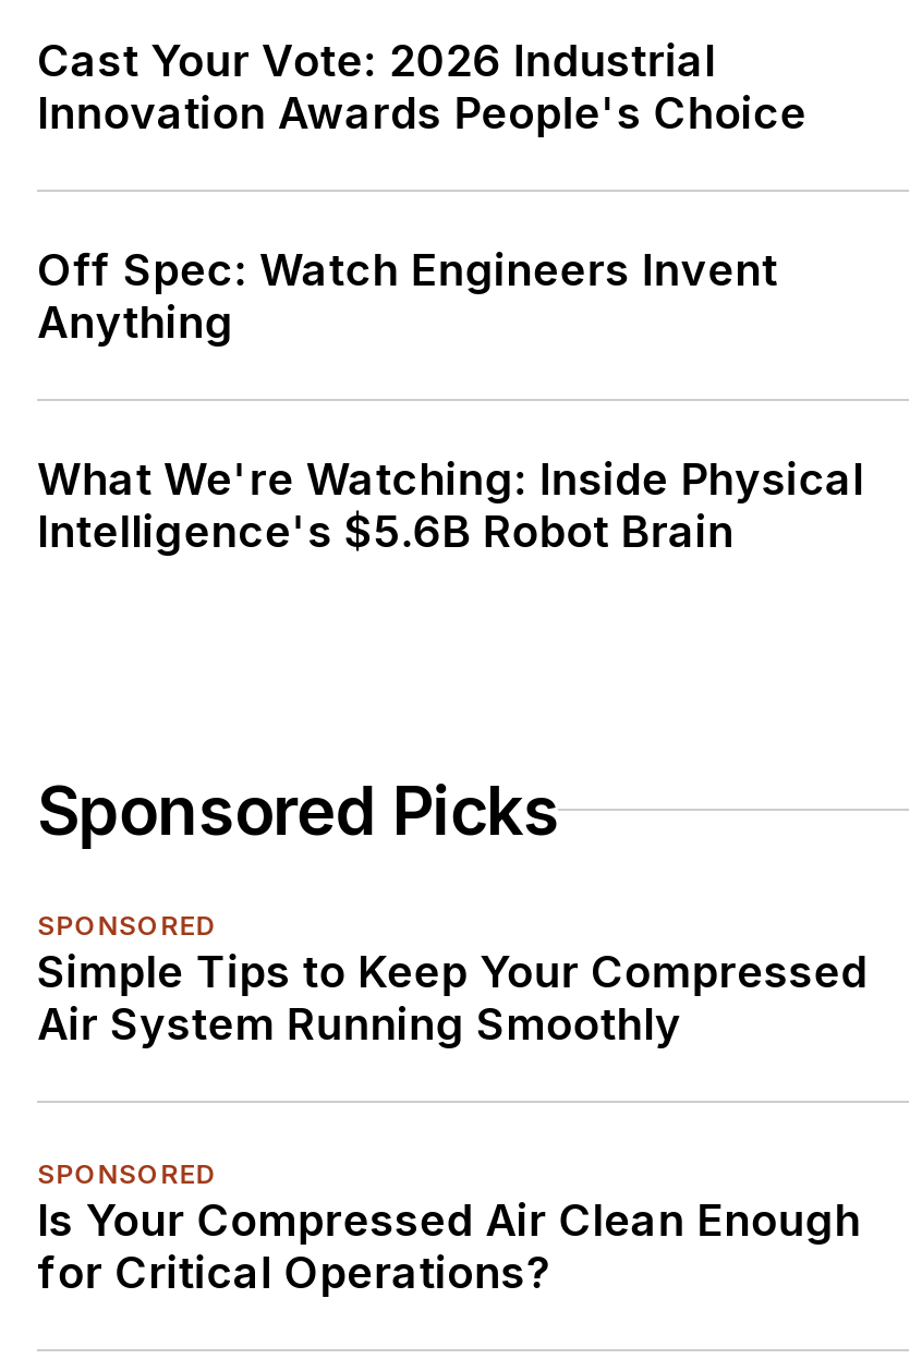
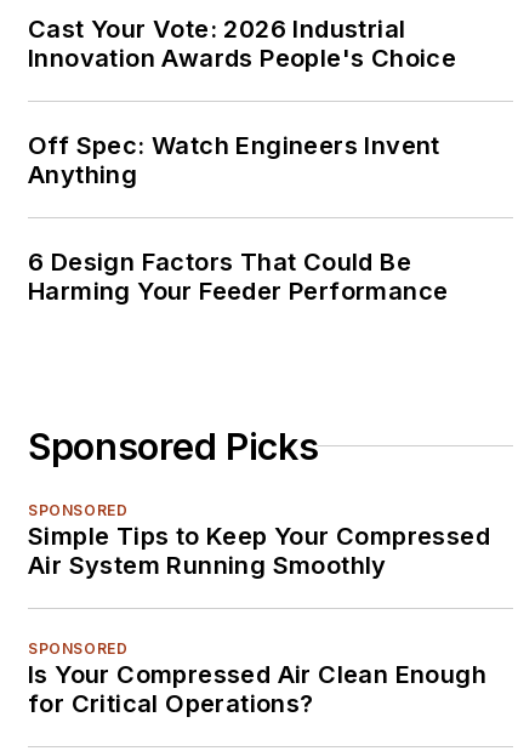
- What We're Watching: Inside Physical
- Intelligence's $5.6B Robot Brain
+ 6 Design Factors That Could Be
+ Harming Your Feeder Performance
